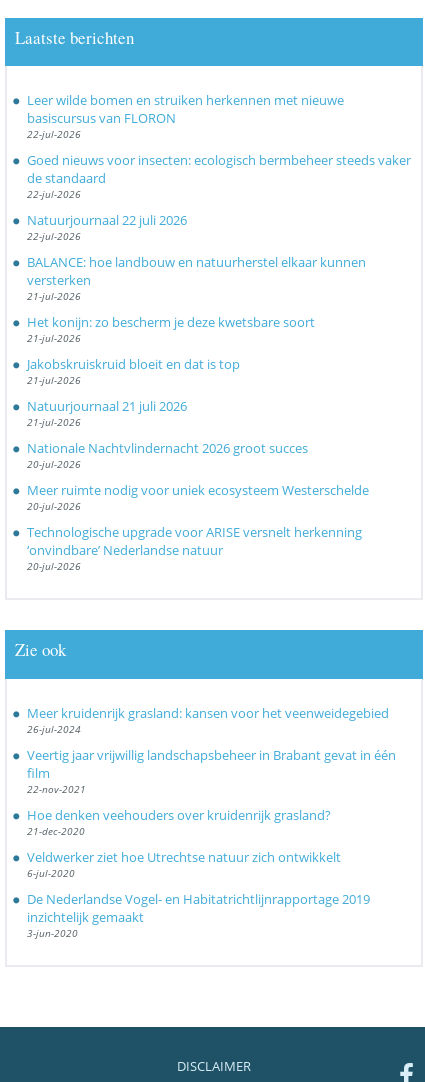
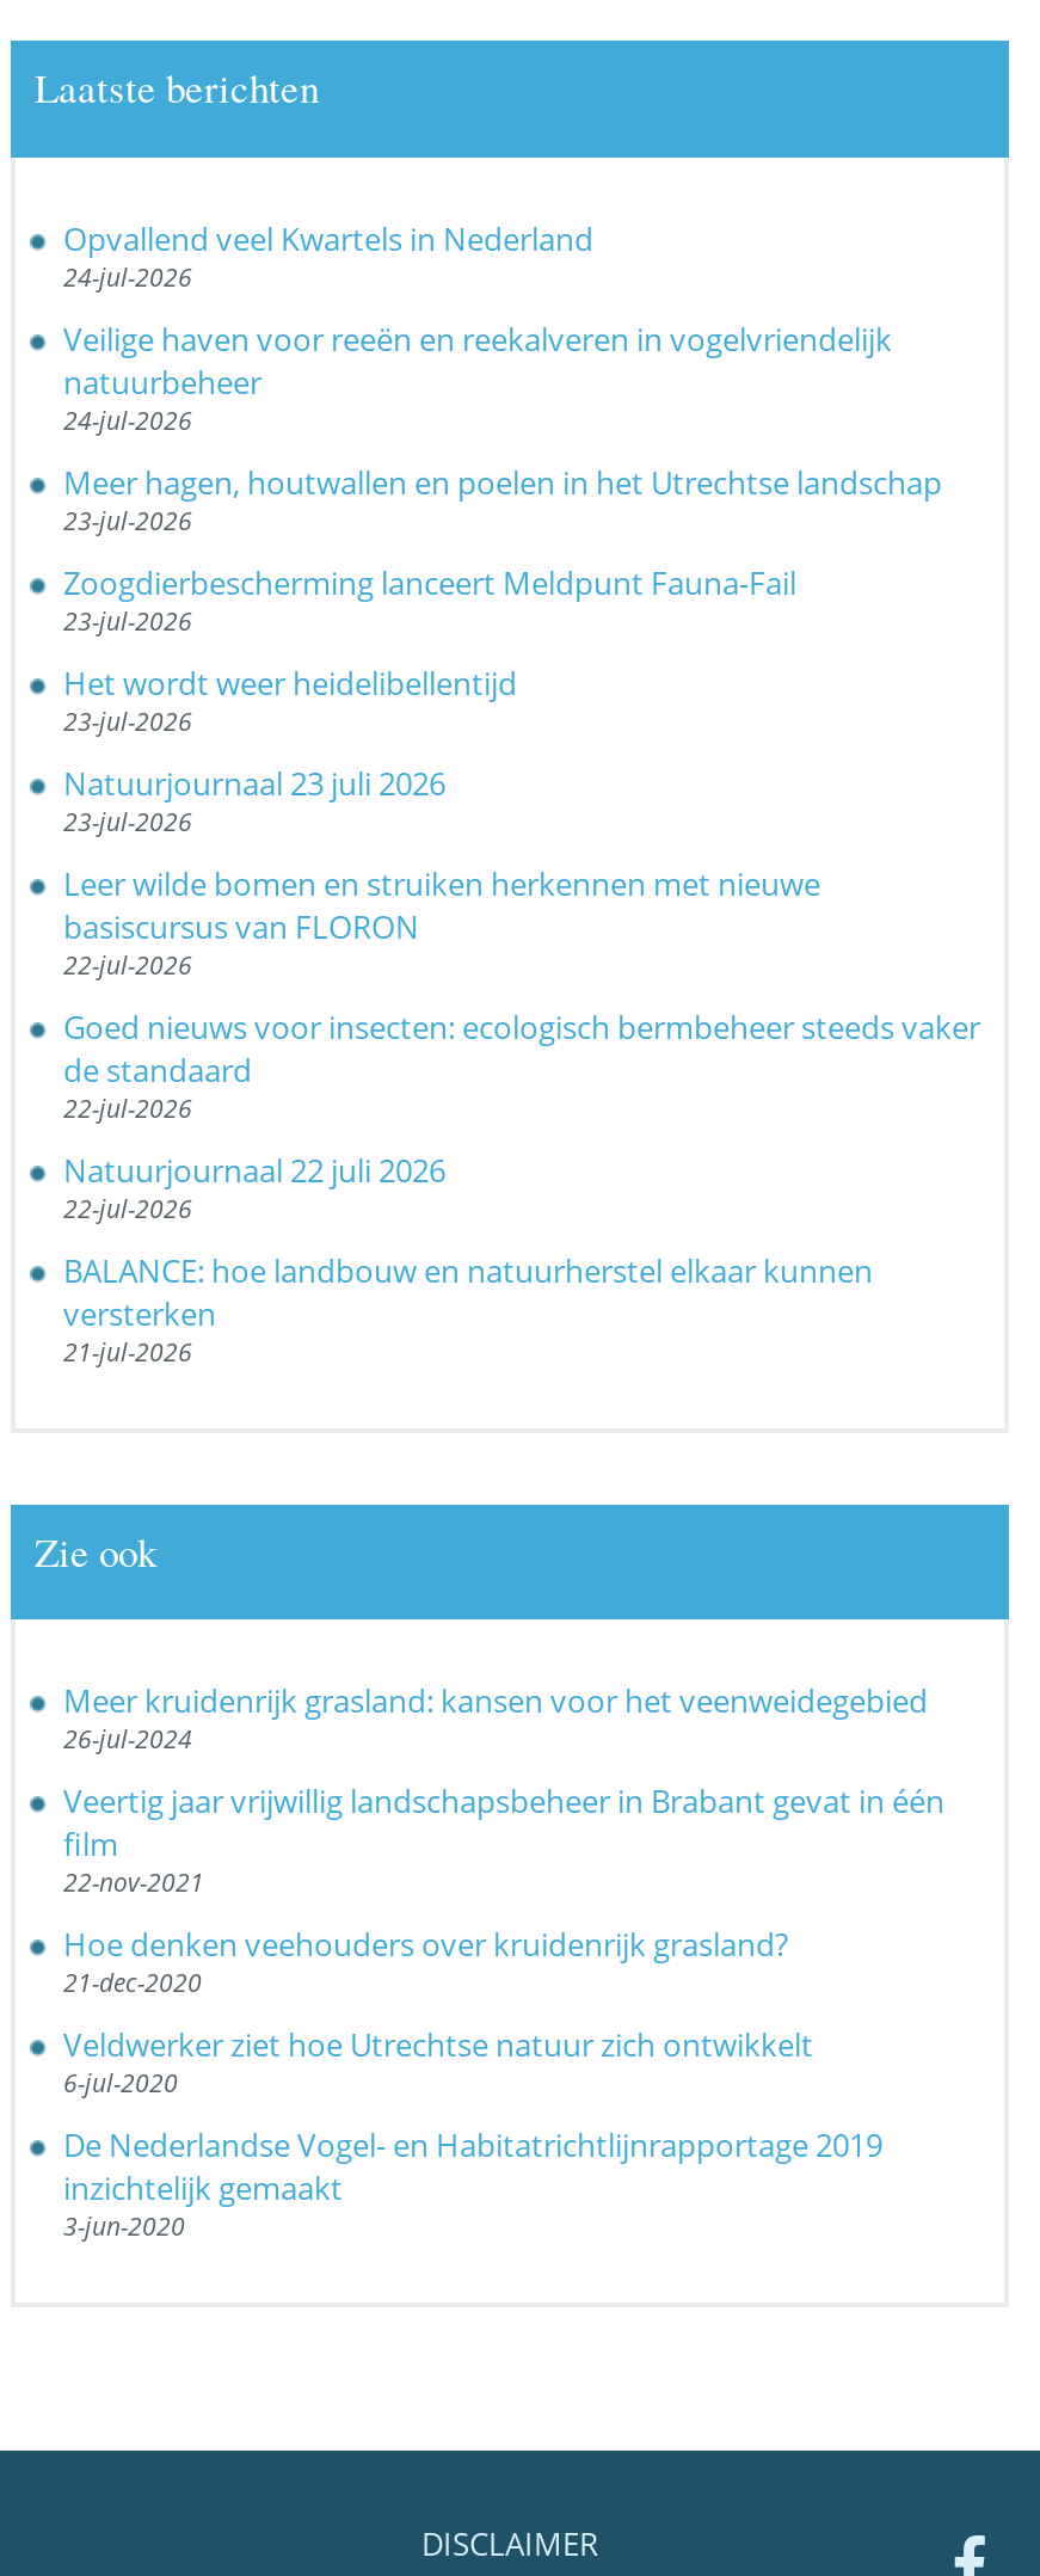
+ Opvallend veel Kwartels in Nederland
+ 24-jul-2026
+ Veilige haven voor reeën en reekalveren in vogelvriendelijk
+ natuurbeheer
+ 24-jul-2026
+ Meer hagen, houtwallen en poelen in het Utrechtse landschap
+ 23-jul-2026
+ Zoogdierbescherming lanceert Meldpunt Fauna-Fail
+ 23-jul-2026
+ Het wordt weer heidelibellentijd
+ 23-jul-2026
+ Natuurjournaal 23 juli 2026
+ 23-jul-2026

moved down: Leer wilde bomen en struiken herkennen met nieuwe | basiscursus van FLORON | 22-jul-2026 | ... | versterken | 21-jul-2026

- Het konijn: zo bescherm je deze kwetsbare soort
- 21-jul-2026
- Jakobskruiskruid bloeit en dat is top
- 21-jul-2026
- Natuurjournaal 21 juli 2026
- 21-jul-2026
- Nationale Nachtvlindernacht 2026 groot succes
- 20-jul-2026
- Meer ruimte nodig voor uniek ecosysteem Westerschelde
- 20-jul-2026
- Technologische upgrade voor ARISE versnelt herkenning
- ‘onvindbare’ Nederlandse natuur
- 20-jul-2026
